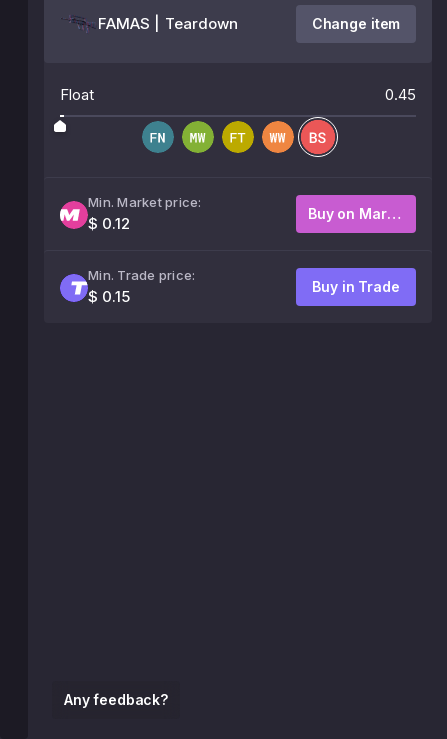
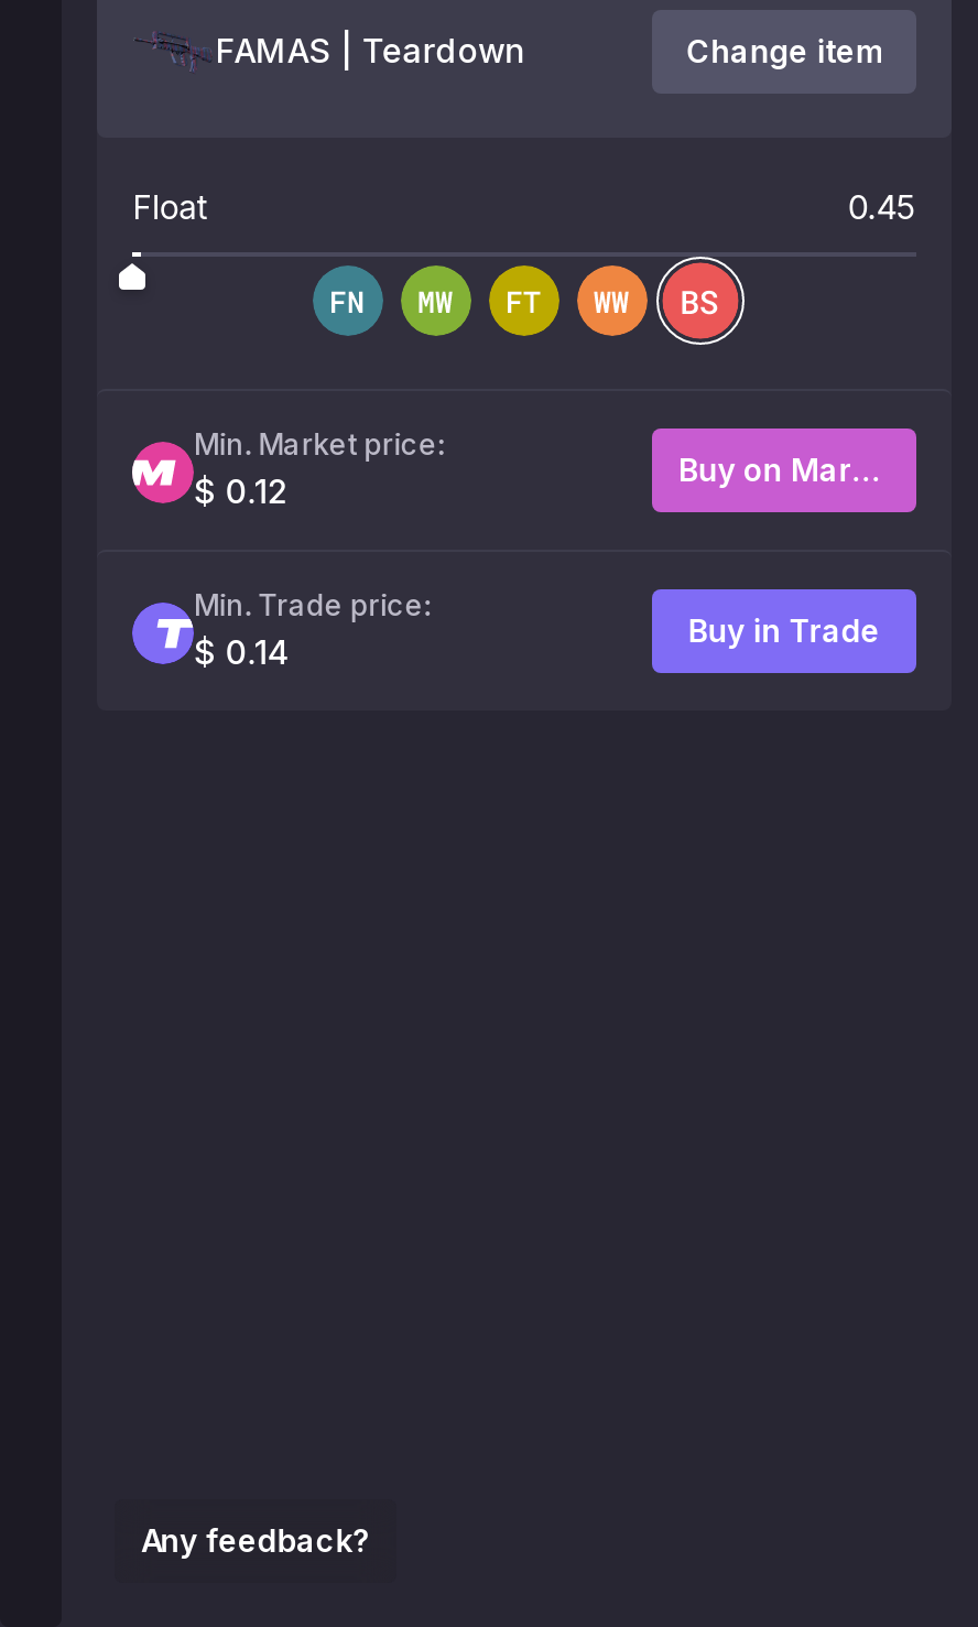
- $ 0.15
+ $ 0.14
